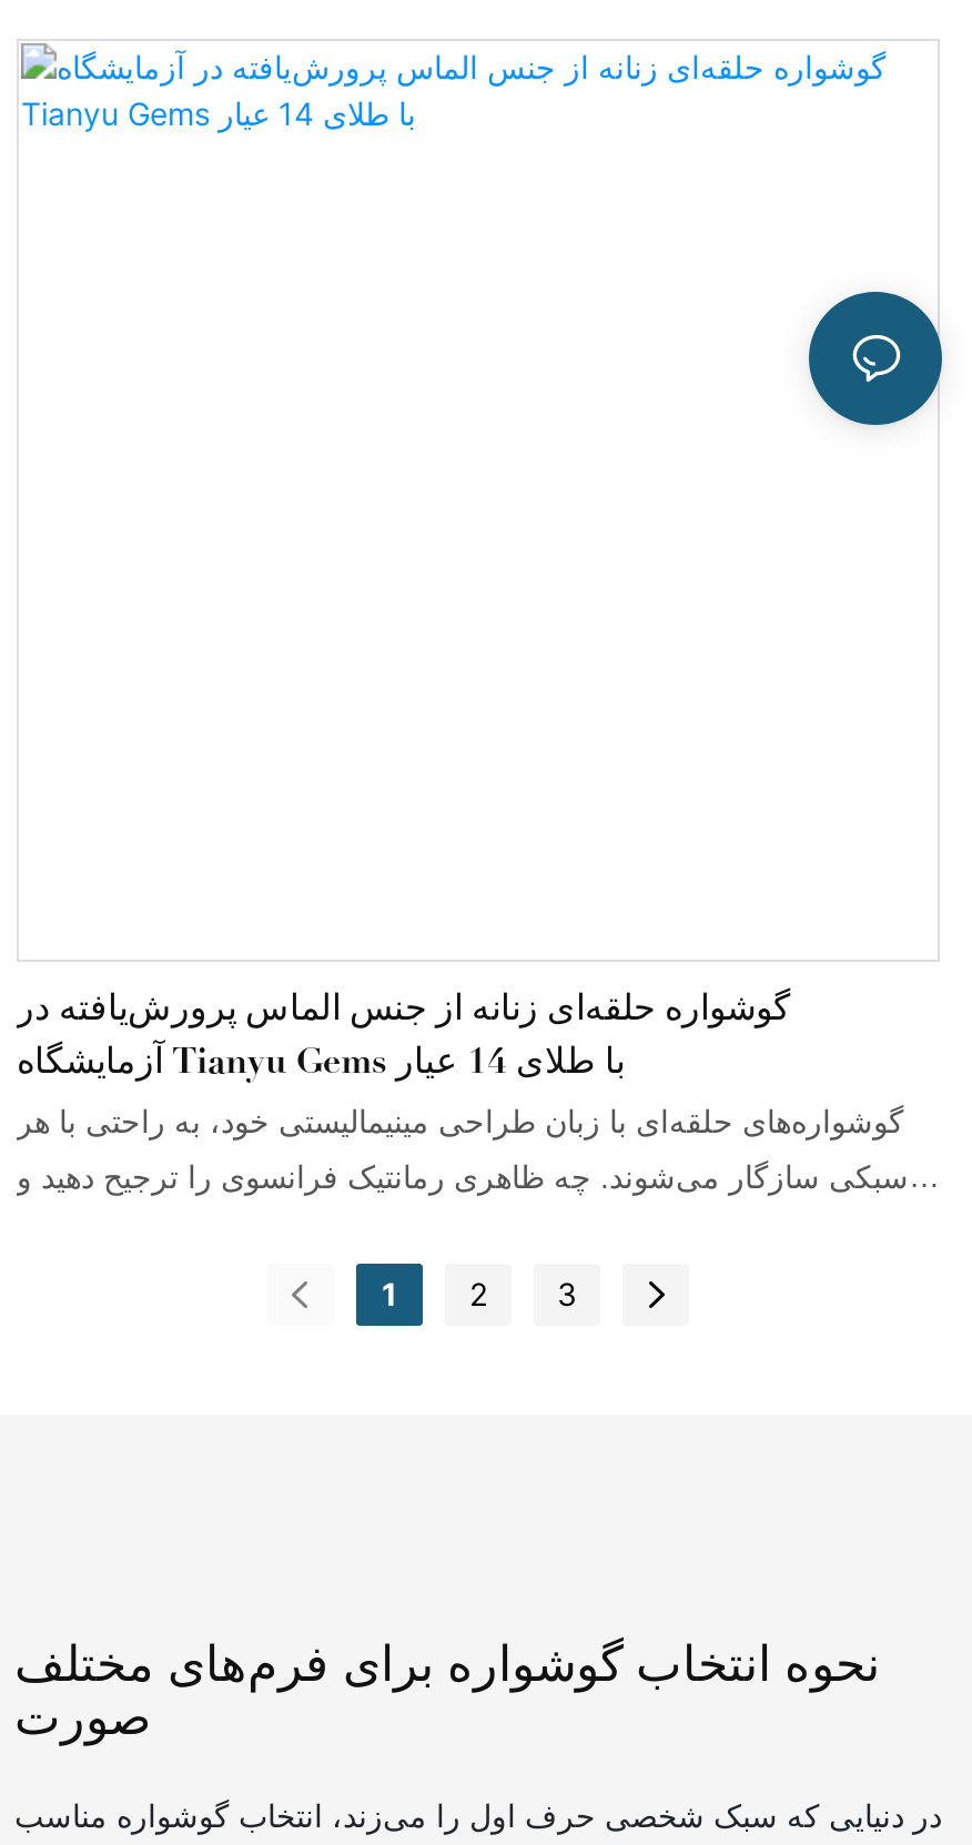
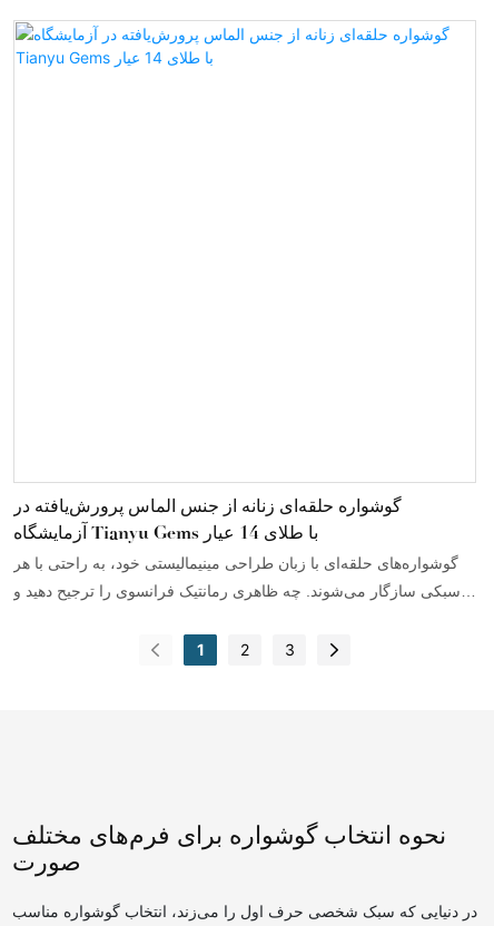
- [image]
